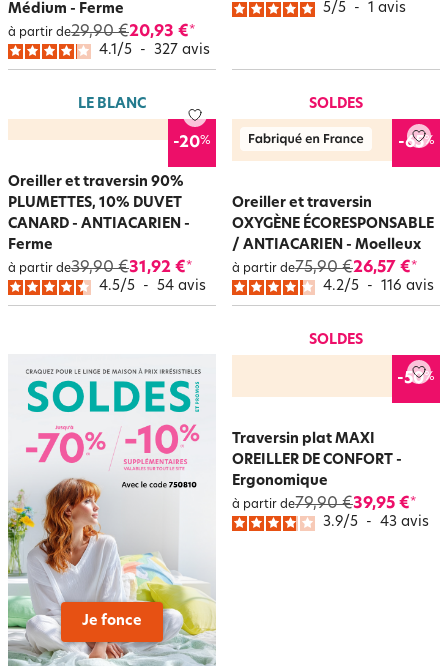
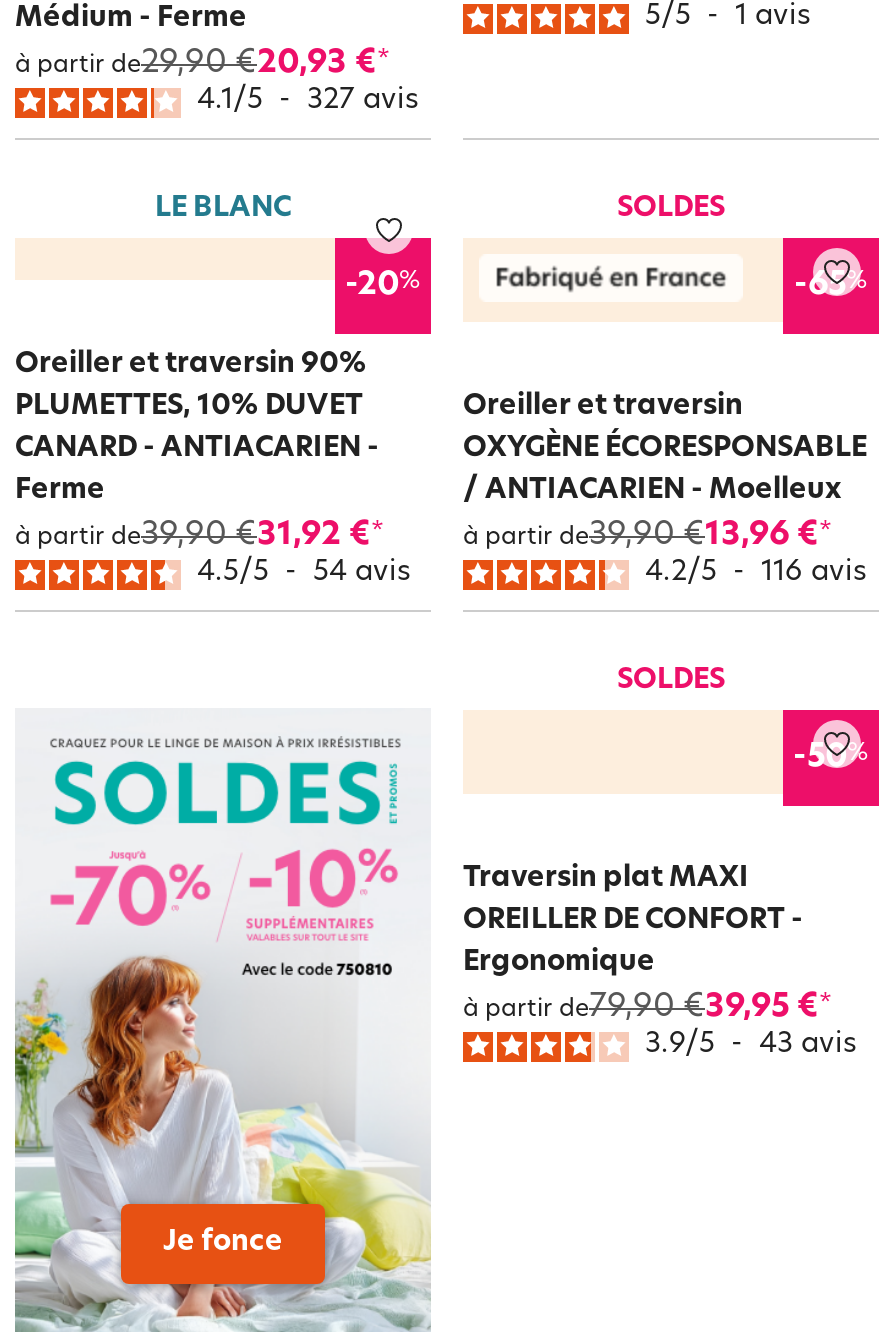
- à partir de75,90 €26,57 €*
+ à partir de39,90 €13,96 €*
